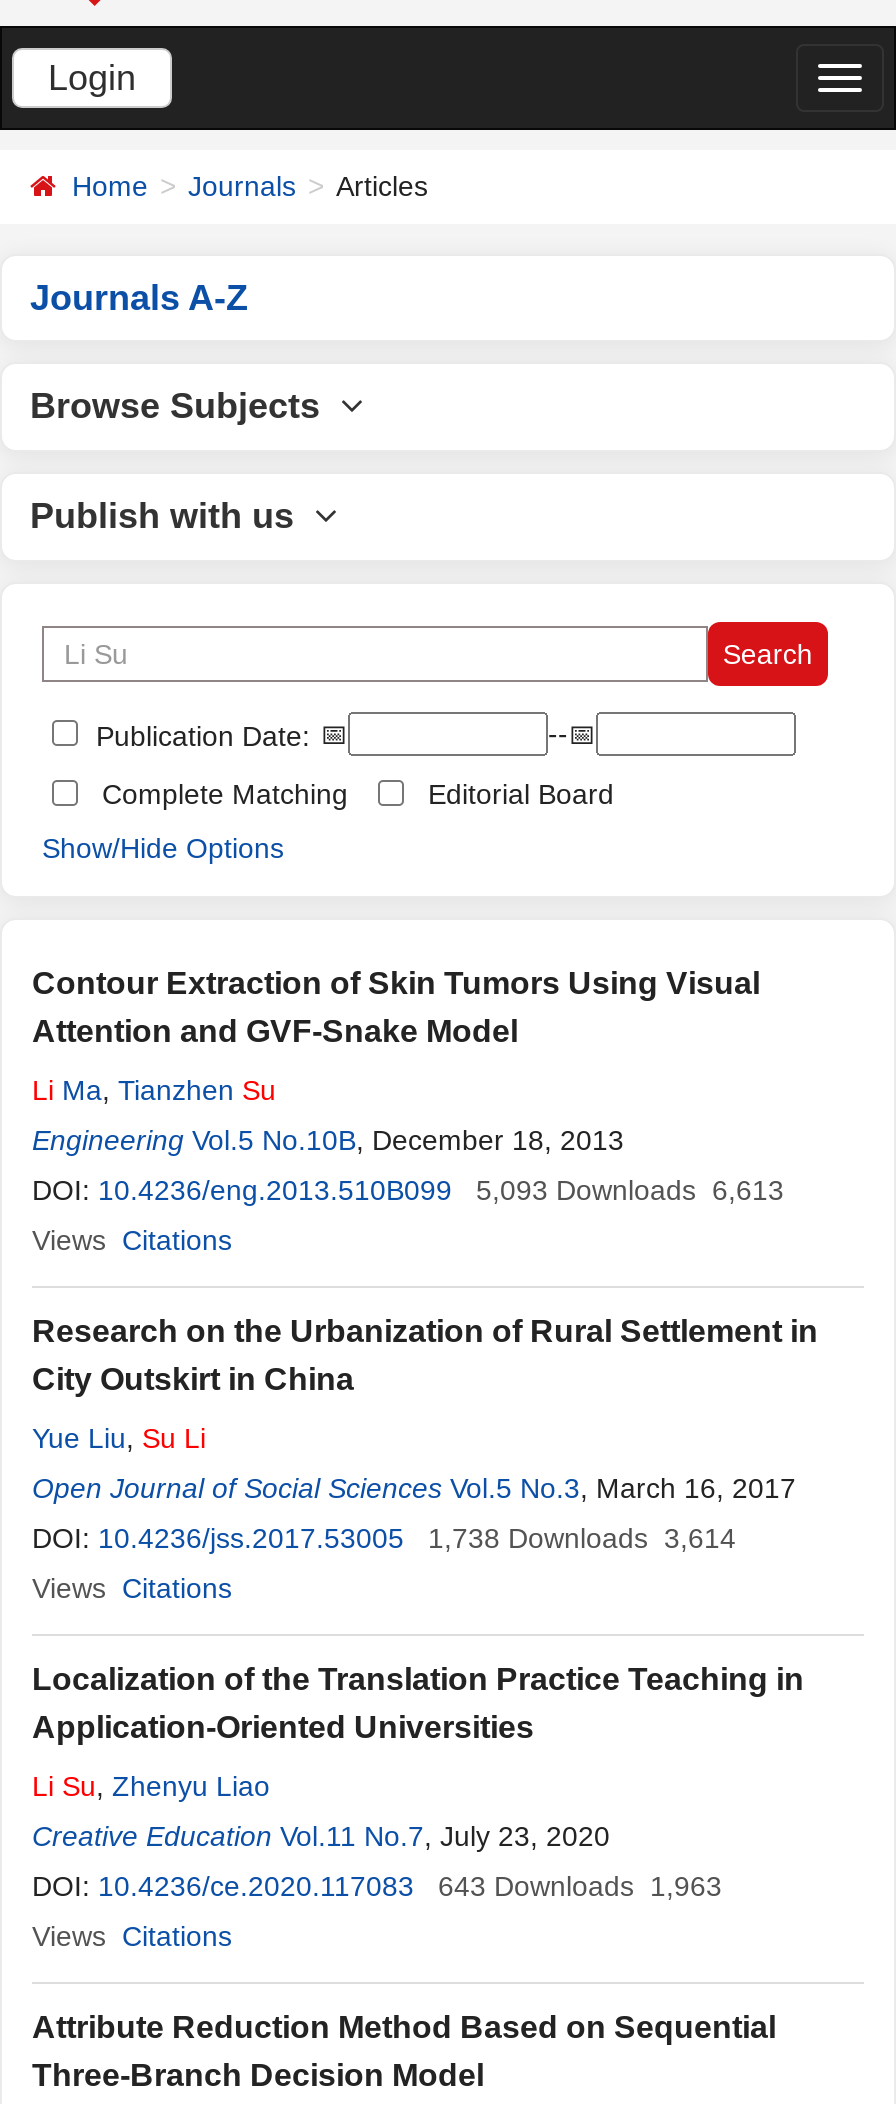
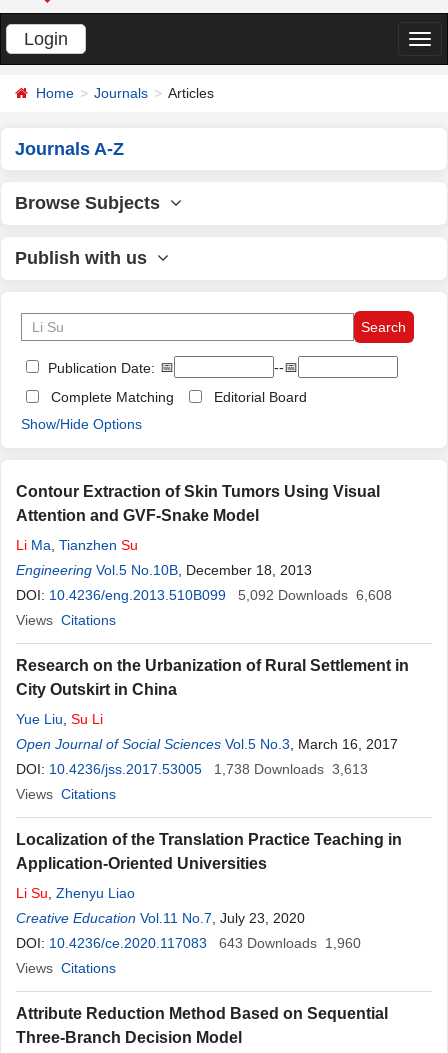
- DOI: 10.4236/eng.2013.510B099 5,093 Downloads 6,613
+ DOI: 10.4236/eng.2013.510B099 5,092 Downloads 6,608

- DOI: 10.4236/jss.2017.53005 1,738 Downloads 3,614
+ DOI: 10.4236/jss.2017.53005 1,738 Downloads 3,613

- DOI: 10.4236/ce.2020.117083 643 Downloads 1,963
+ DOI: 10.4236/ce.2020.117083 643 Downloads 1,960
